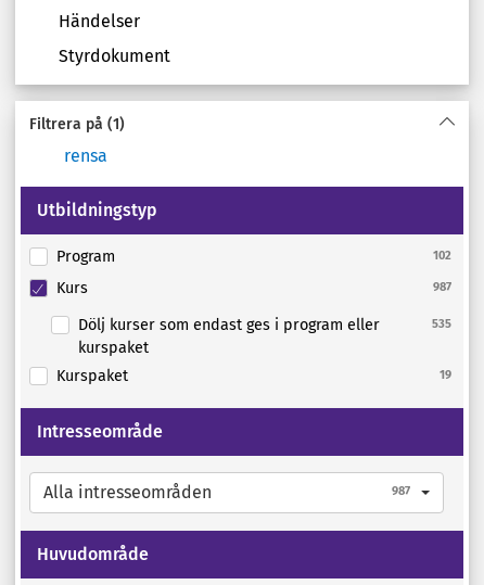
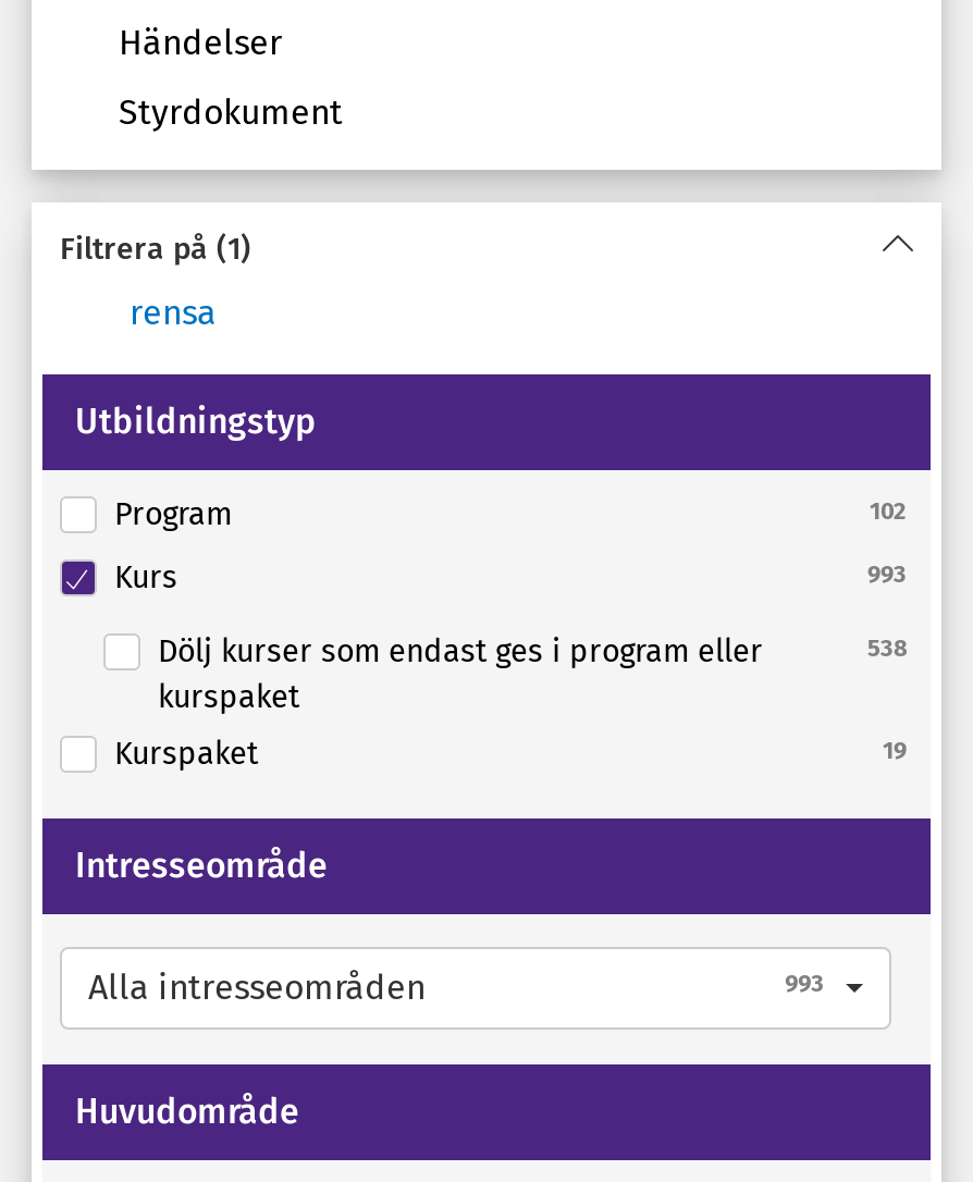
- 987
+ 993

- 535
+ 538

- 987
+ 993
